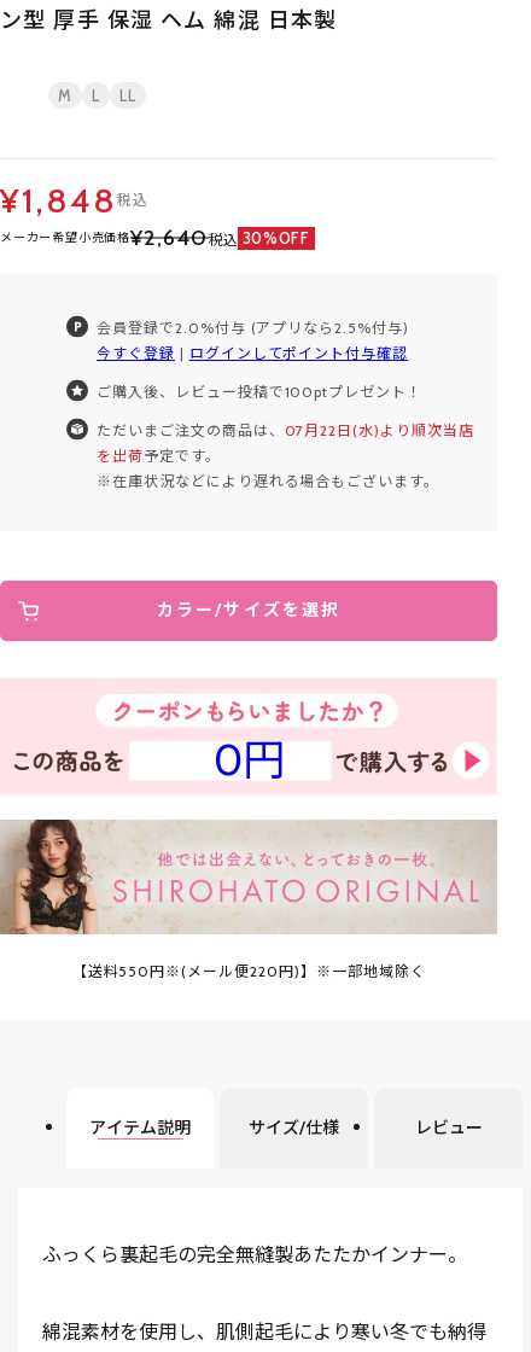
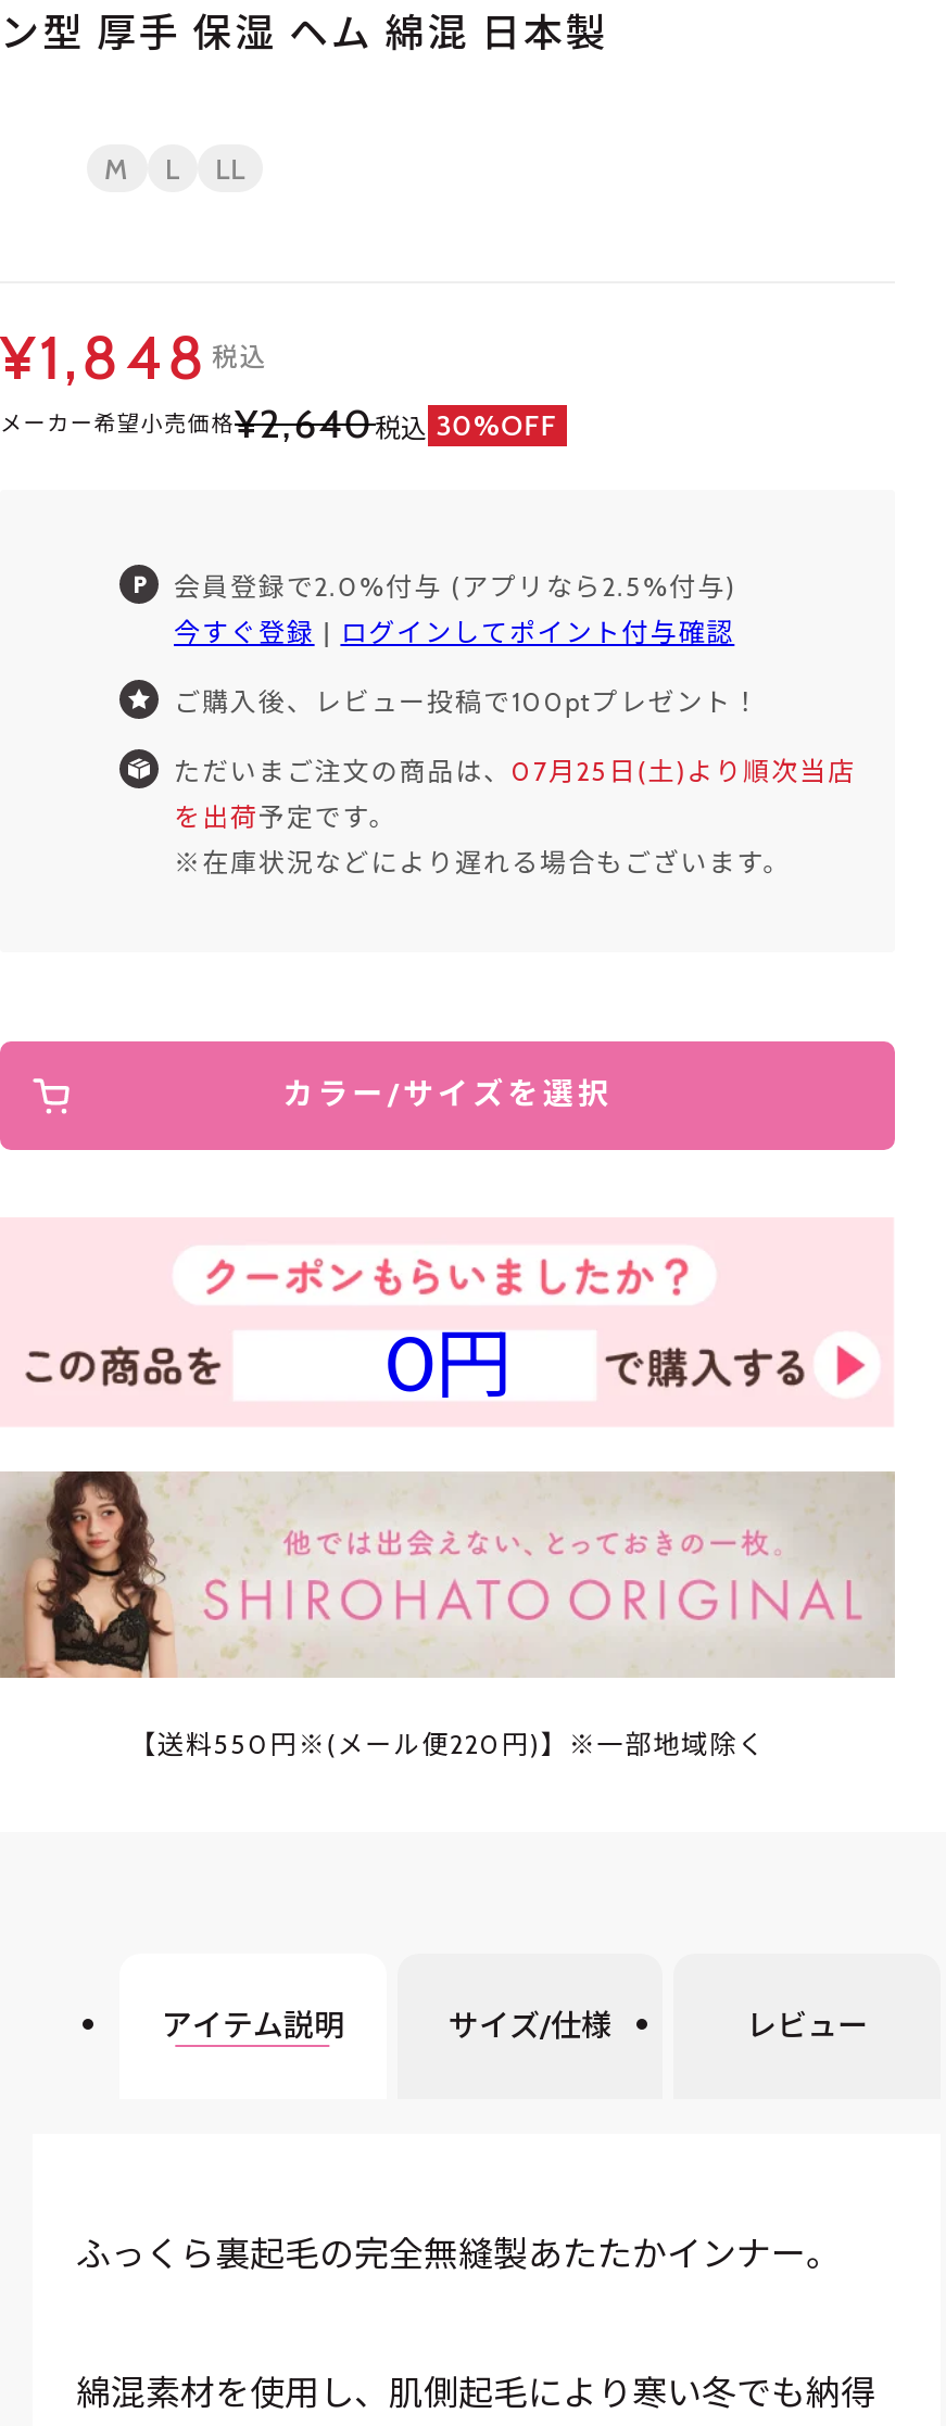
- ただいまご注文の商品は、07月22日(水)より順次当店
+ ただいまご注文の商品は、07月25日(土)より順次当店
